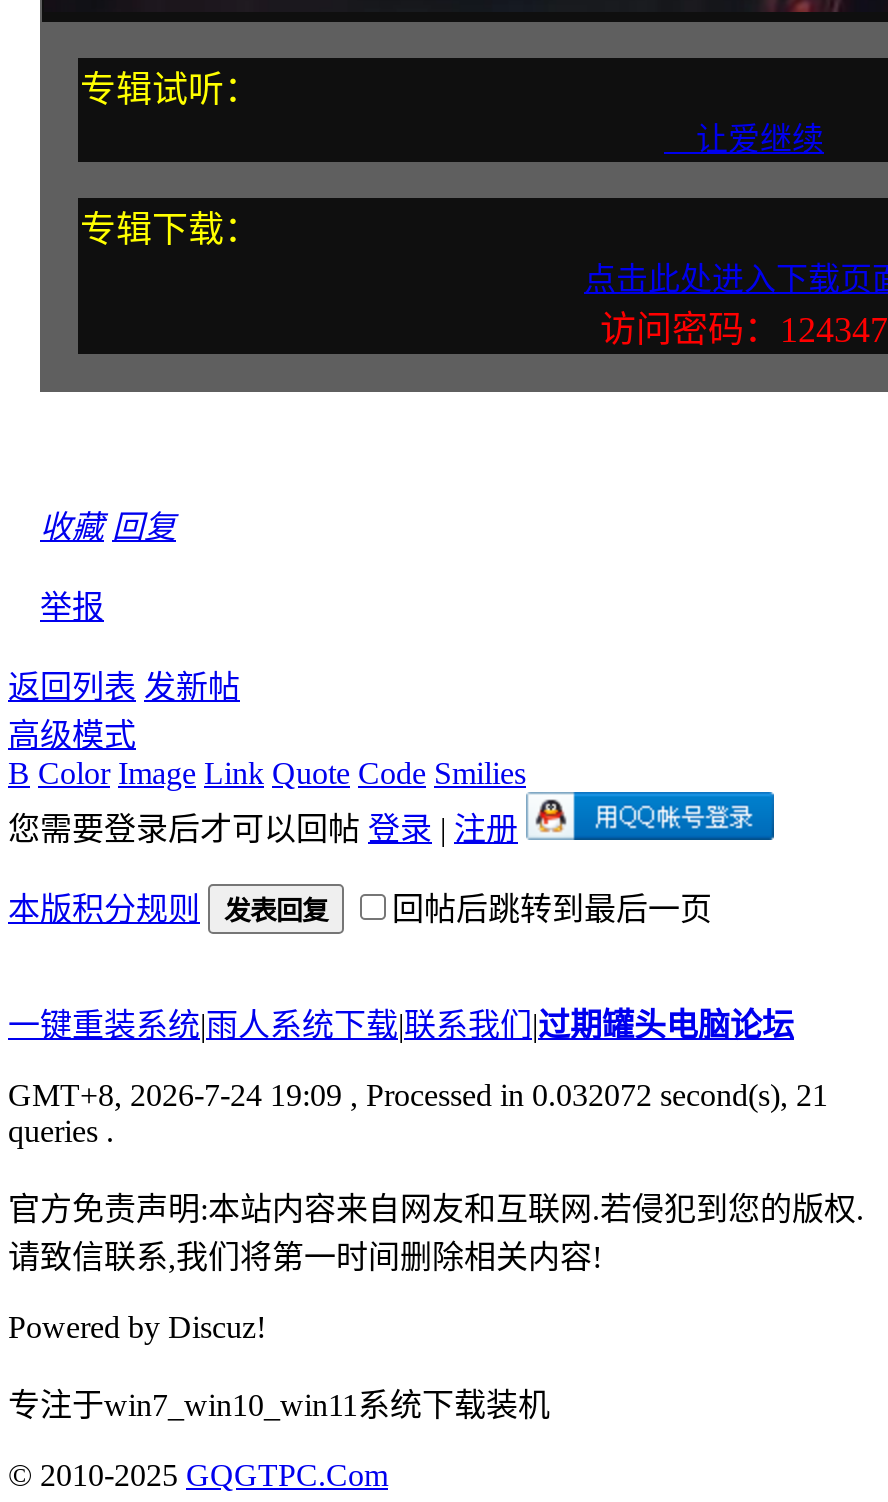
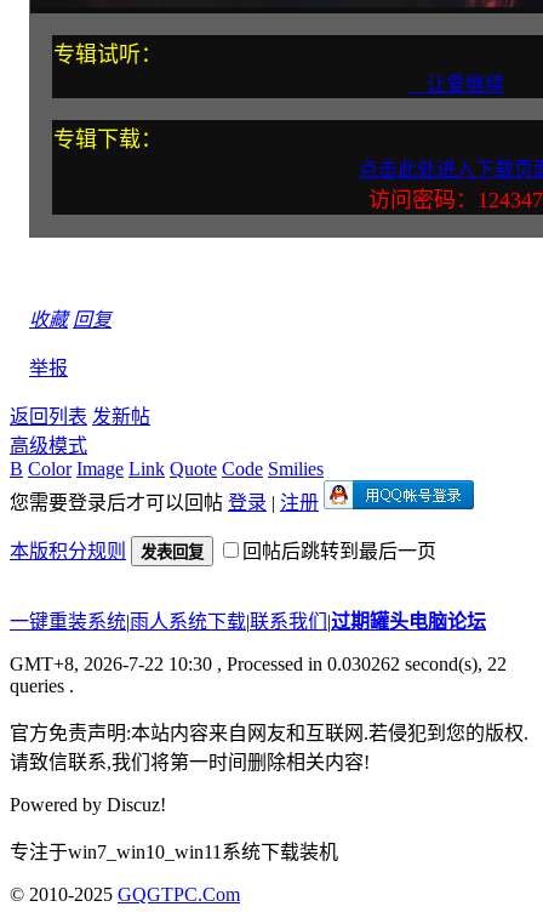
- GMT+8, 2026-7-24 19:09, Processed in 0.032072 second(s), 21
+ GMT+8, 2026-7-22 10:30, Processed in 0.030262 second(s), 22
